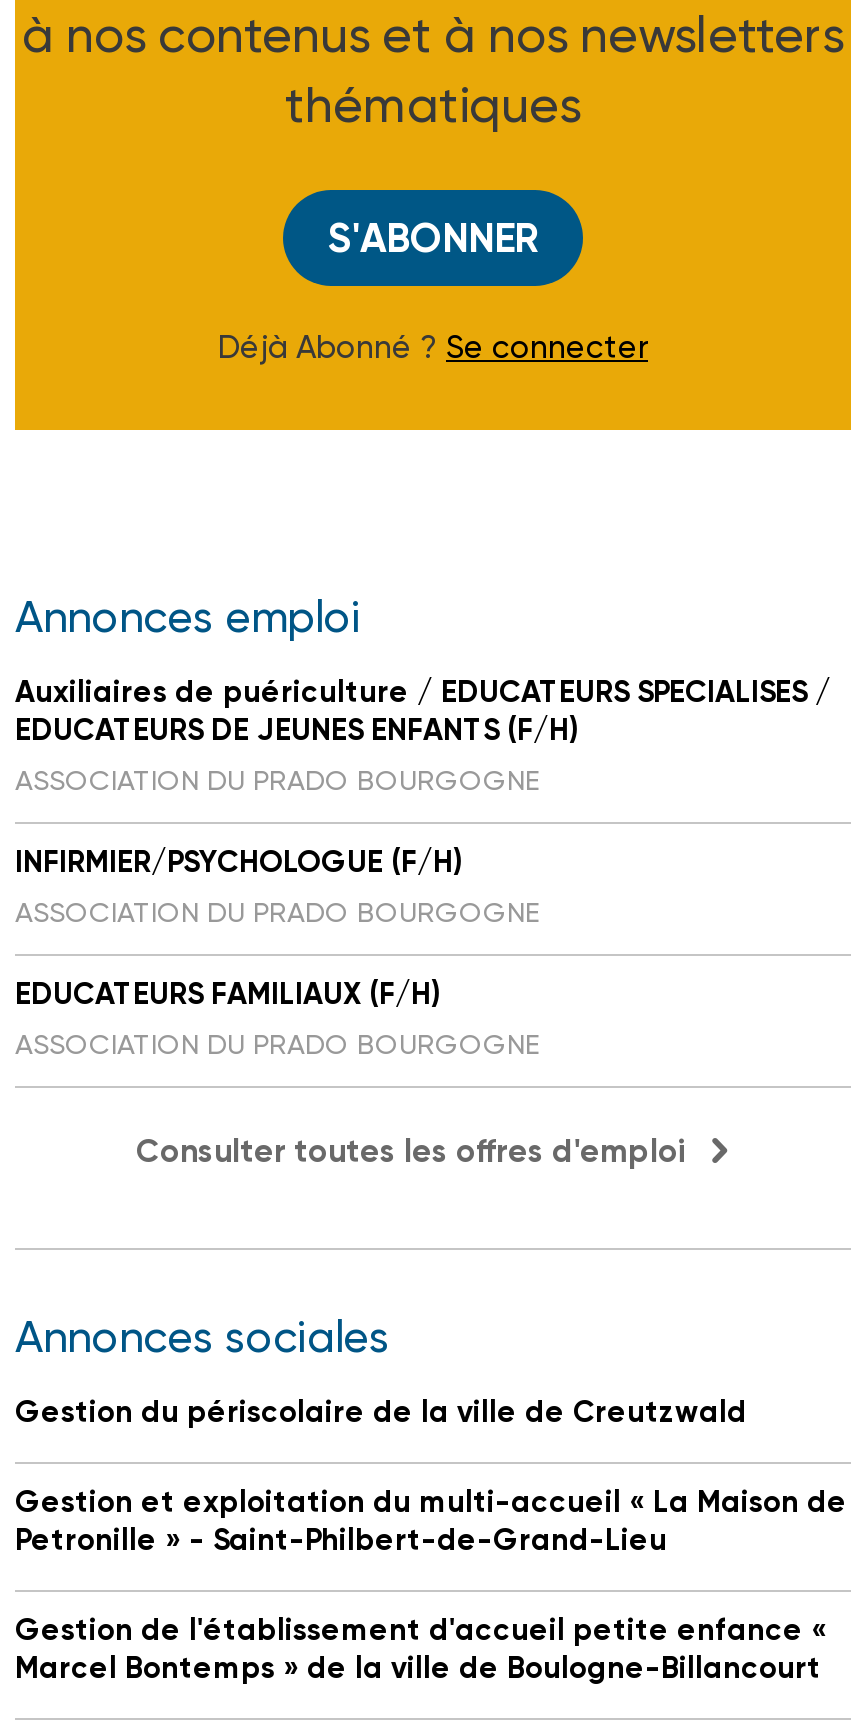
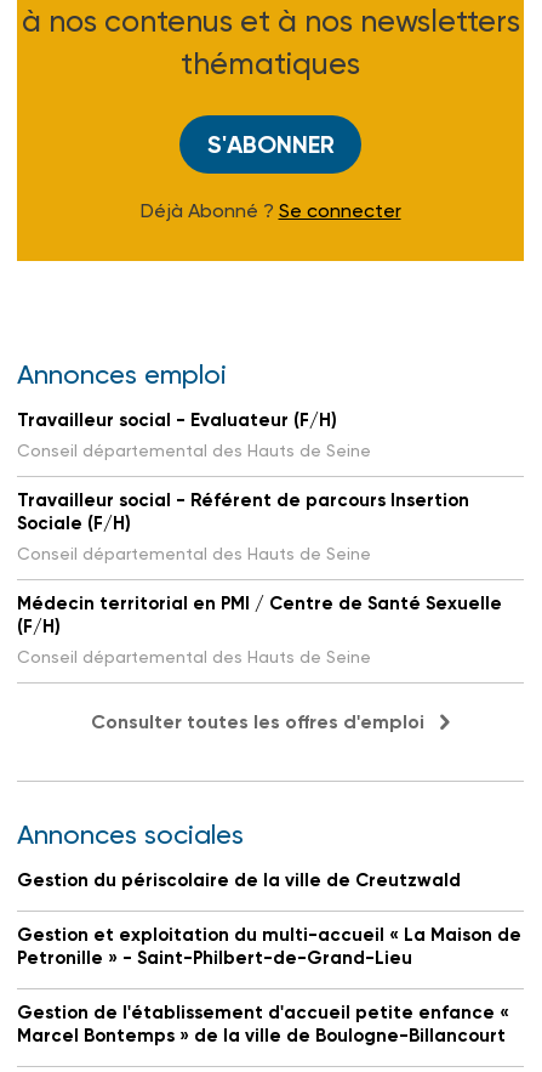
- Auxiliaires de puériculture / EDUCATEURS SPECIALISES /
- EDUCATEURS DE JEUNES ENFANTS (F/H)
- ASSOCIATION DU PRADO BOURGOGNE
+ Travailleur social - Evaluateur (F/H)
+ Conseil départemental des Hauts de Seine

- INFIRMIER/PSYCHOLOGUE (F/H)
- ASSOCIATION DU PRADO BOURGOGNE
+ Travailleur social - Référent de parcours Insertion
+ Sociale (F/H)
+ Conseil départemental des Hauts de Seine

- EDUCATEURS FAMILIAUX (F/H)
- ASSOCIATION DU PRADO BOURGOGNE
+ Médecin territorial en PMI / Centre de Santé Sexuelle
+ (F/H)
+ Conseil départemental des Hauts de Seine
